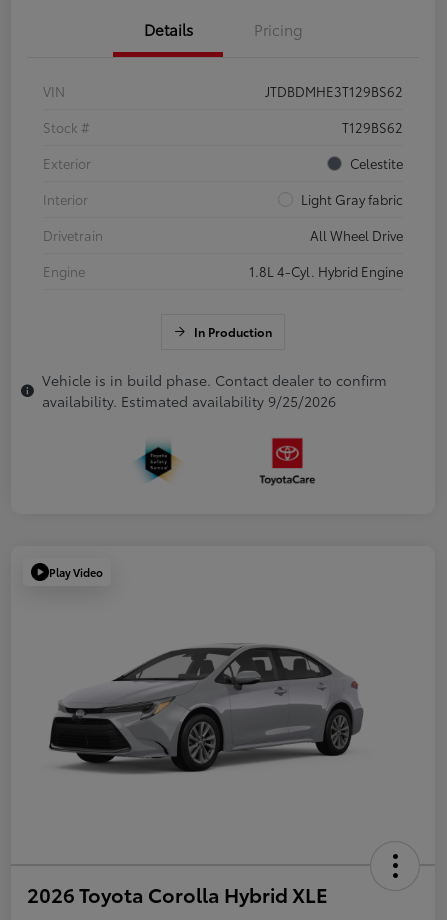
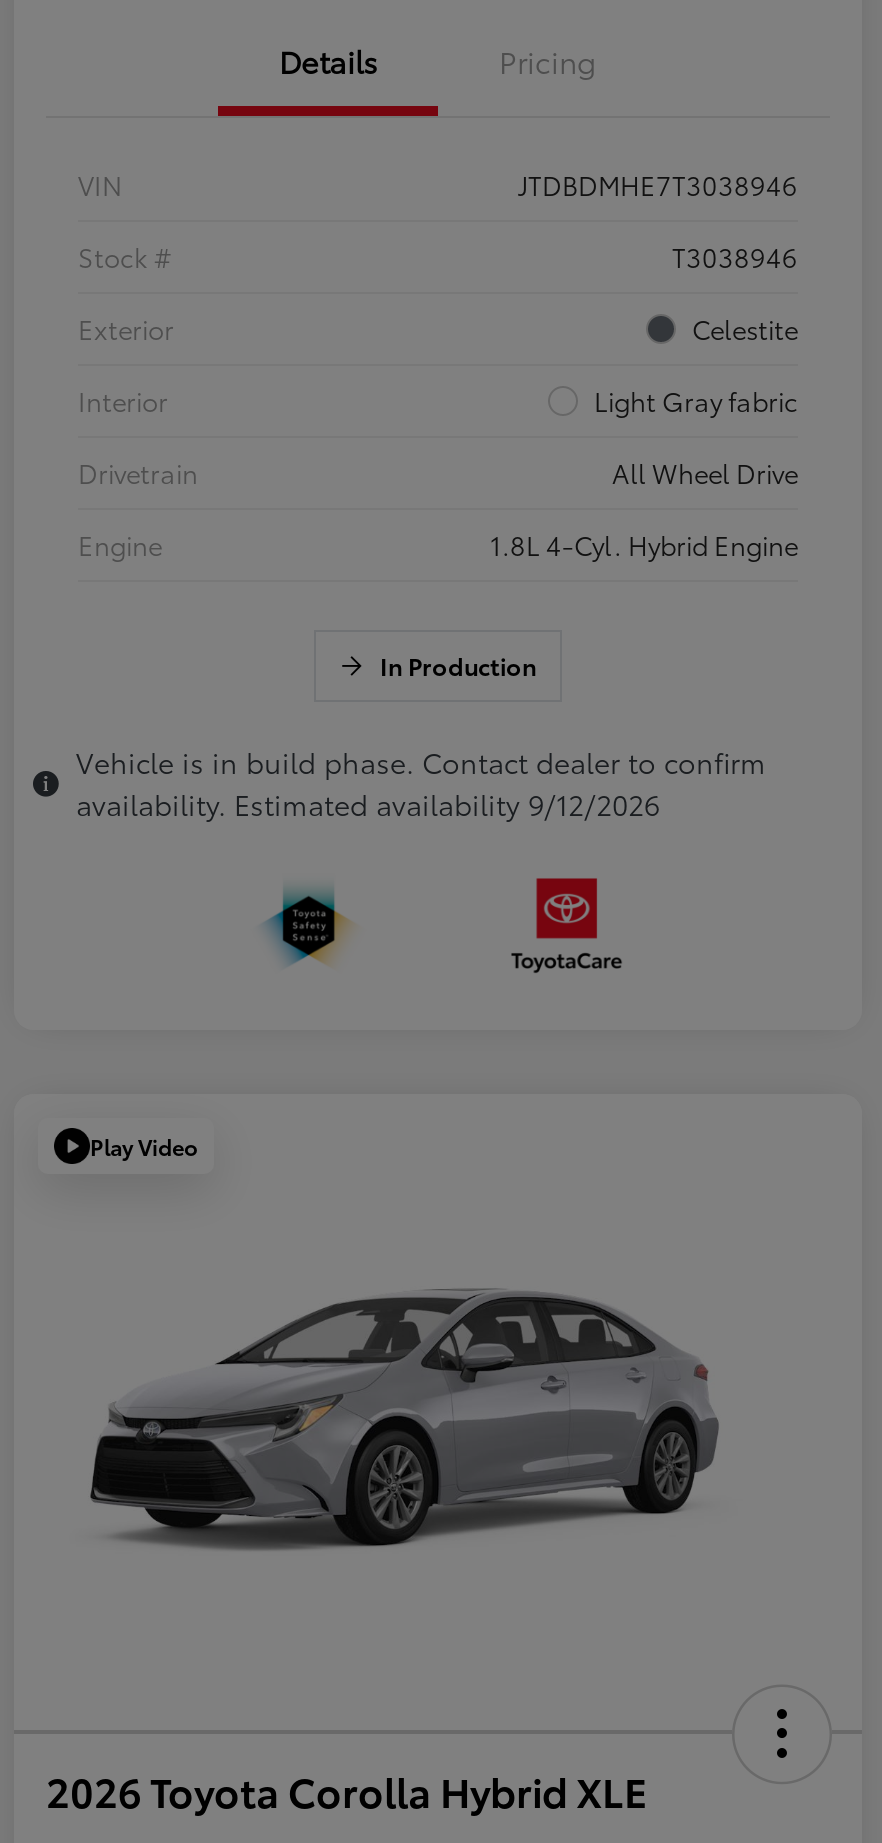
- JTDBDMHE3T129BS62
+ JTDBDMHE7T3038946

- T129BS62
+ T3038946

- availability. Estimated availability 9/25/2026
+ availability. Estimated availability 9/12/2026
